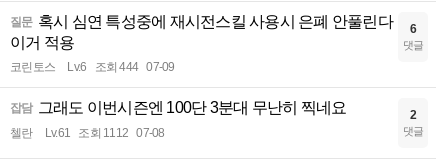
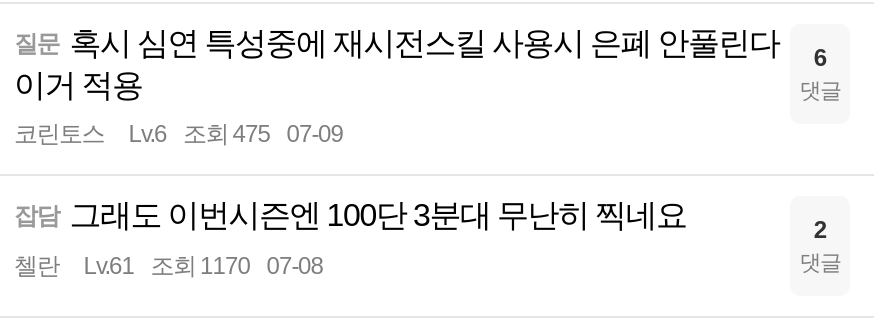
- 코린토스 Lv.6 조회 444 07-09
+ 코린토스 Lv.6 조회 475 07-09

- 첼란 Lv.61 조회 1112 07-08
+ 첼란 Lv.61 조회 1170 07-08
